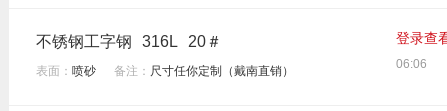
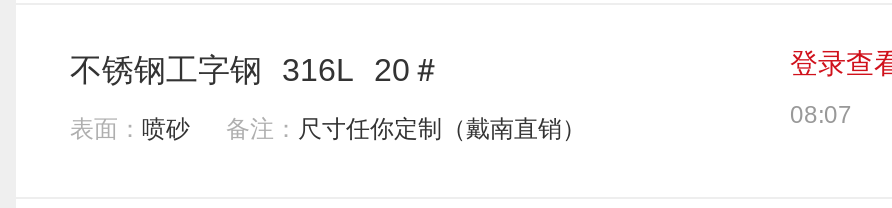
- 06:06
+ 08:07
